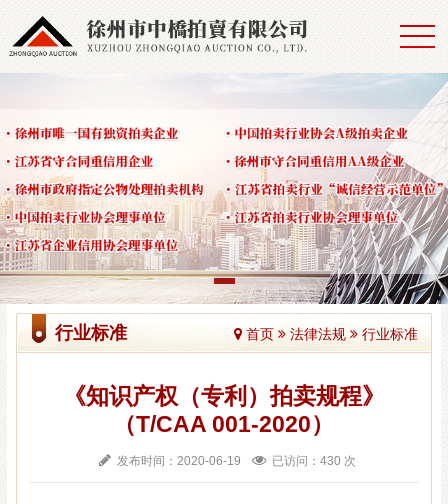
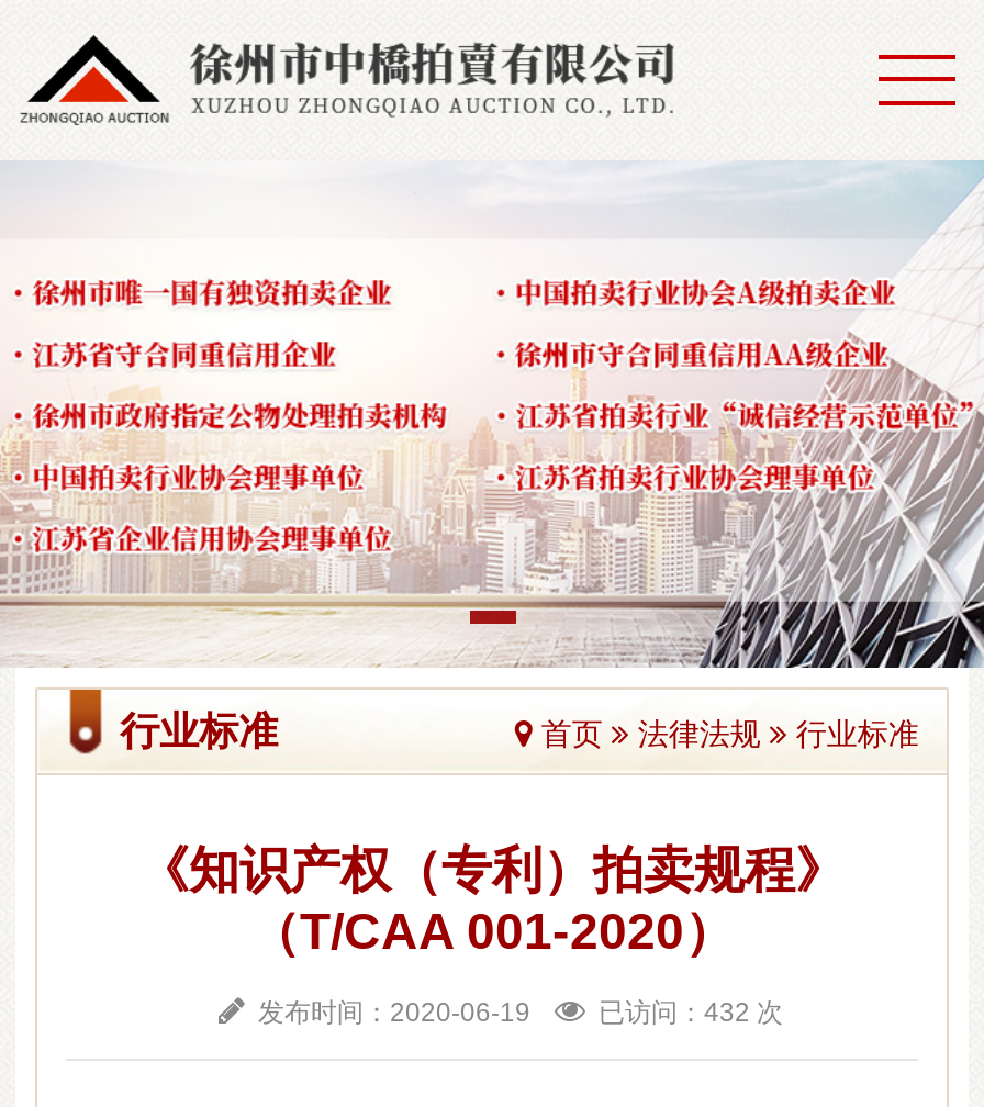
- 发布时间：2020-06-19 已访问：430 次
+ 发布时间：2020-06-19 已访问：432 次
